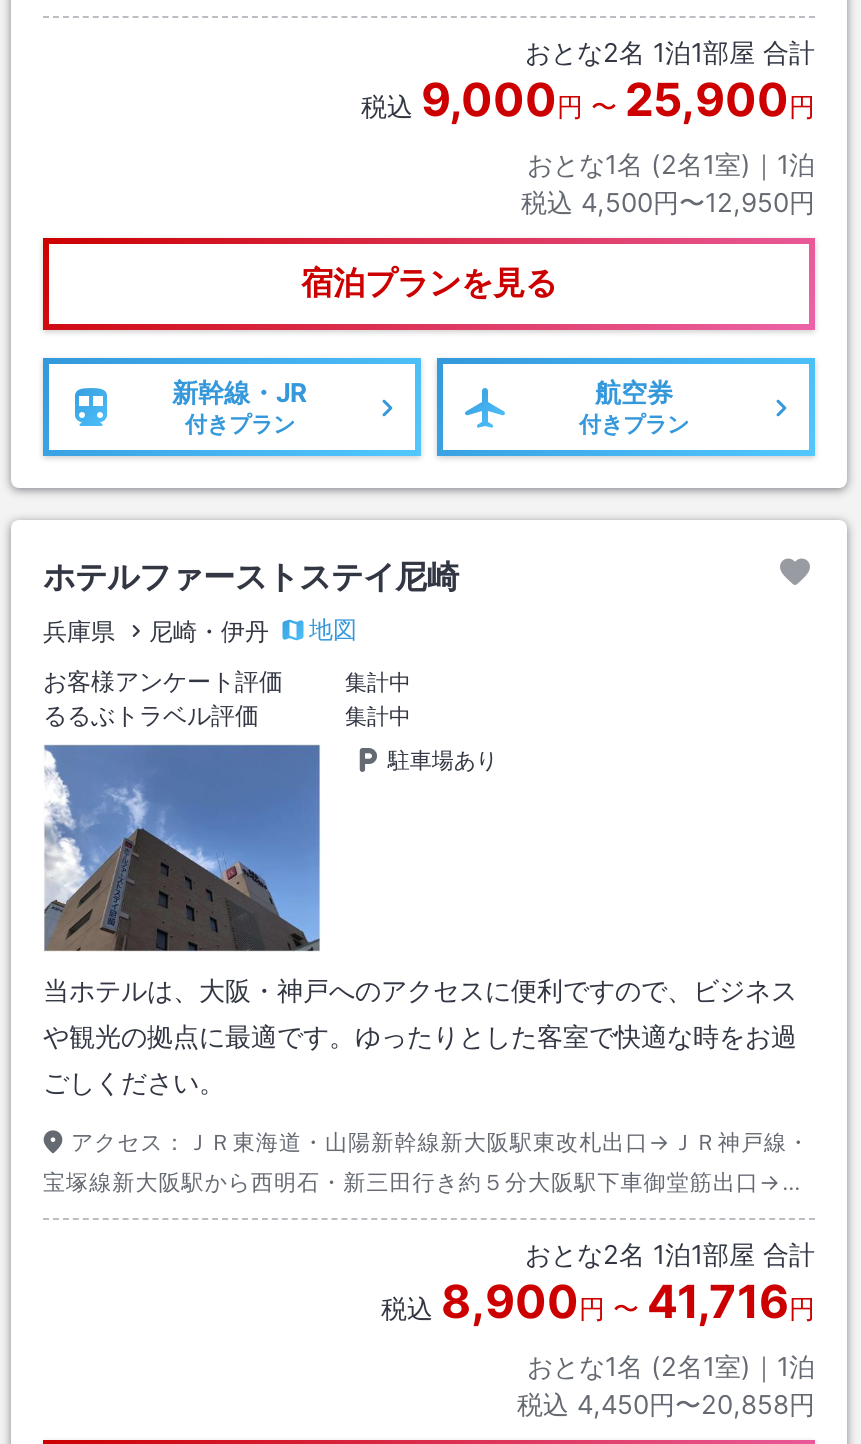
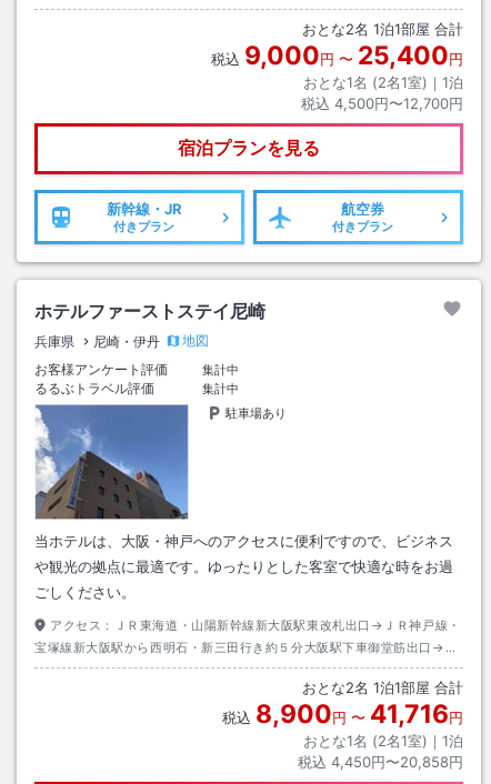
- おとな2名 1泊1部屋 合計
+ おとな2名1泊1部屋 合計

- 税込9,000円〜25,900円
+ 税込9,000円〜25,400円

- 税込 4,500円〜12,950円
+ 税込 4,500円〜12,700円

- おとな2名 1泊1部屋 合計
+ おとな2名1泊1部屋 合計
